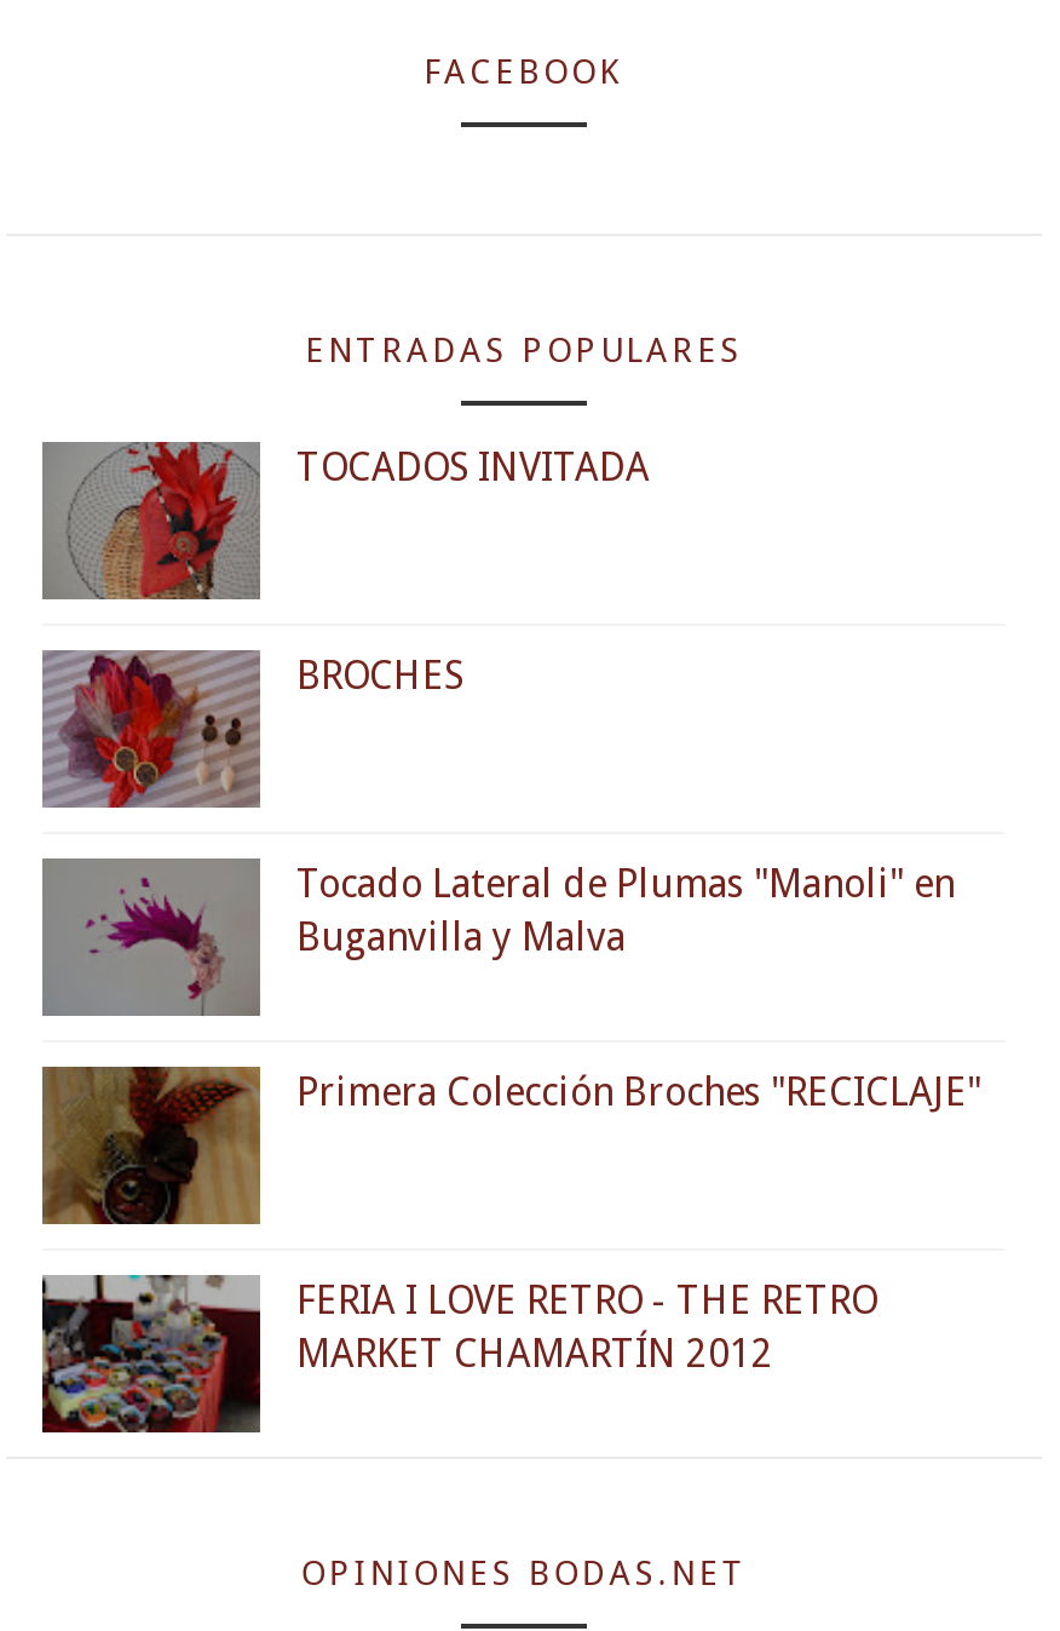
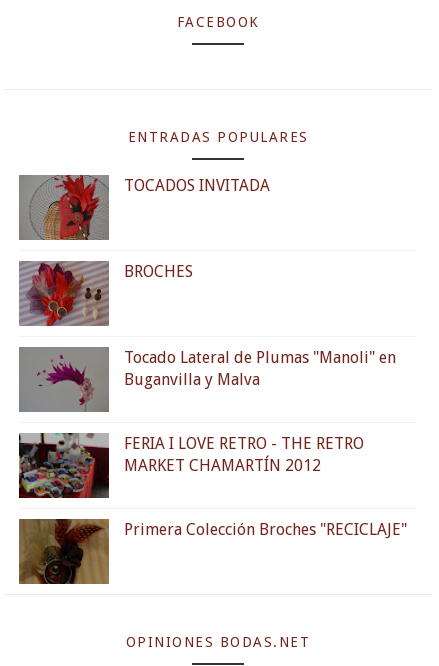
moved down: [image] | Primera Colección Broches "RECICLAJE"

moved up: [image] | FERIA I LOVE RETRO - THE RETRO | MARKET CHAMARTÍN 2012
